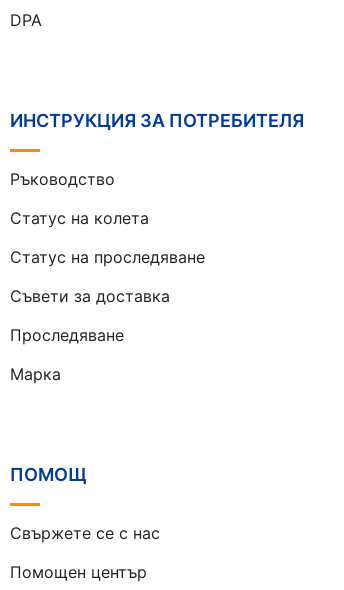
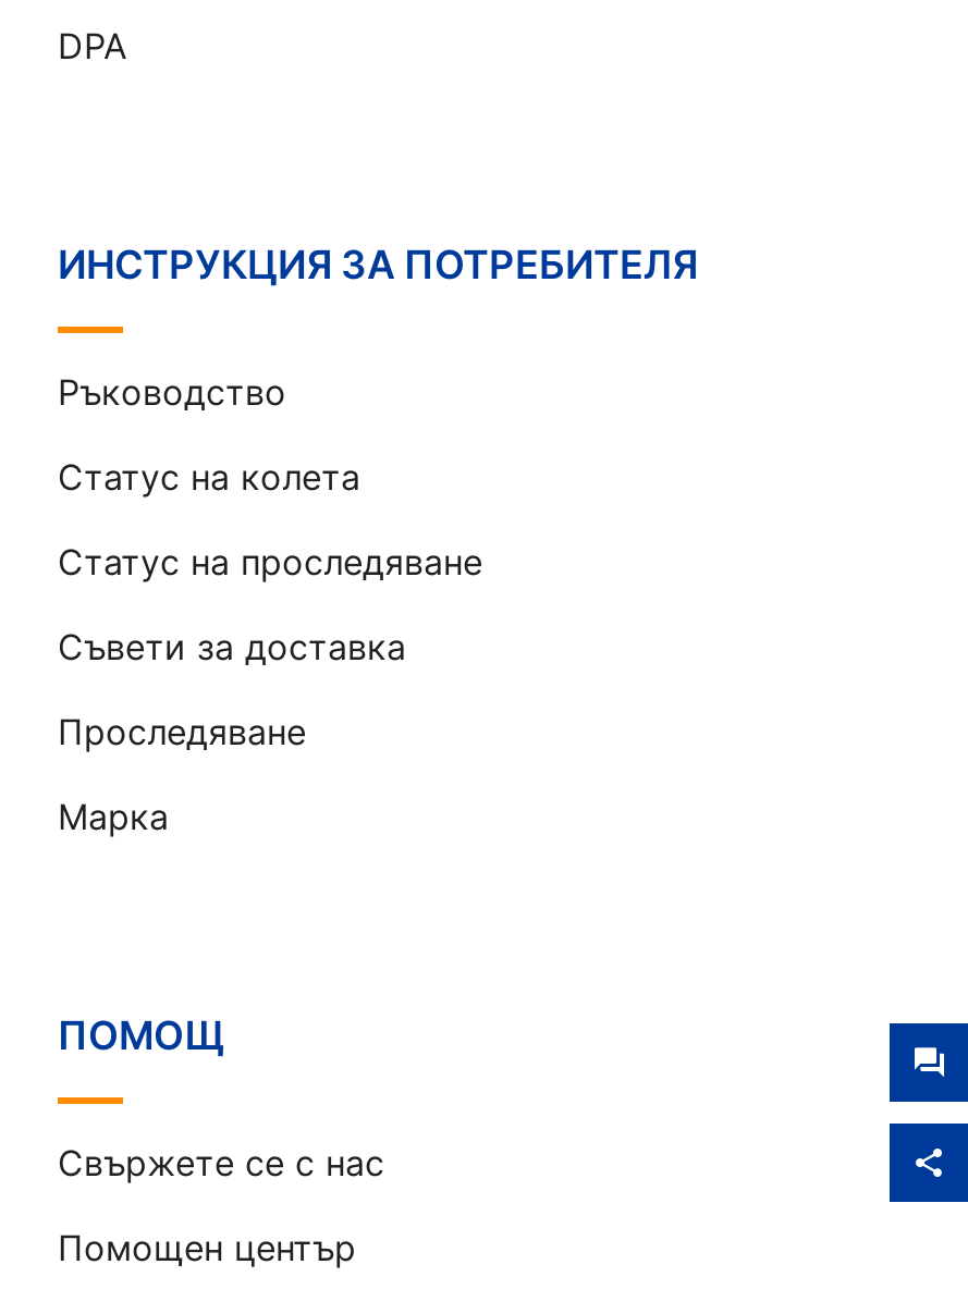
+ [image]

+ [image]
